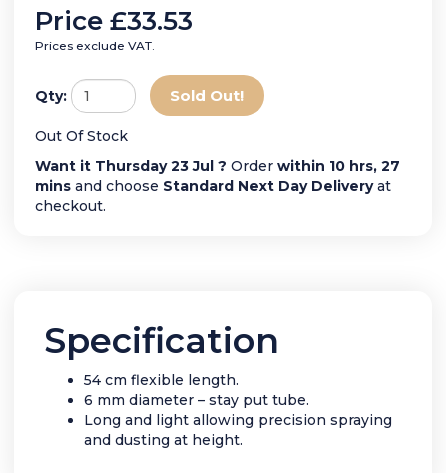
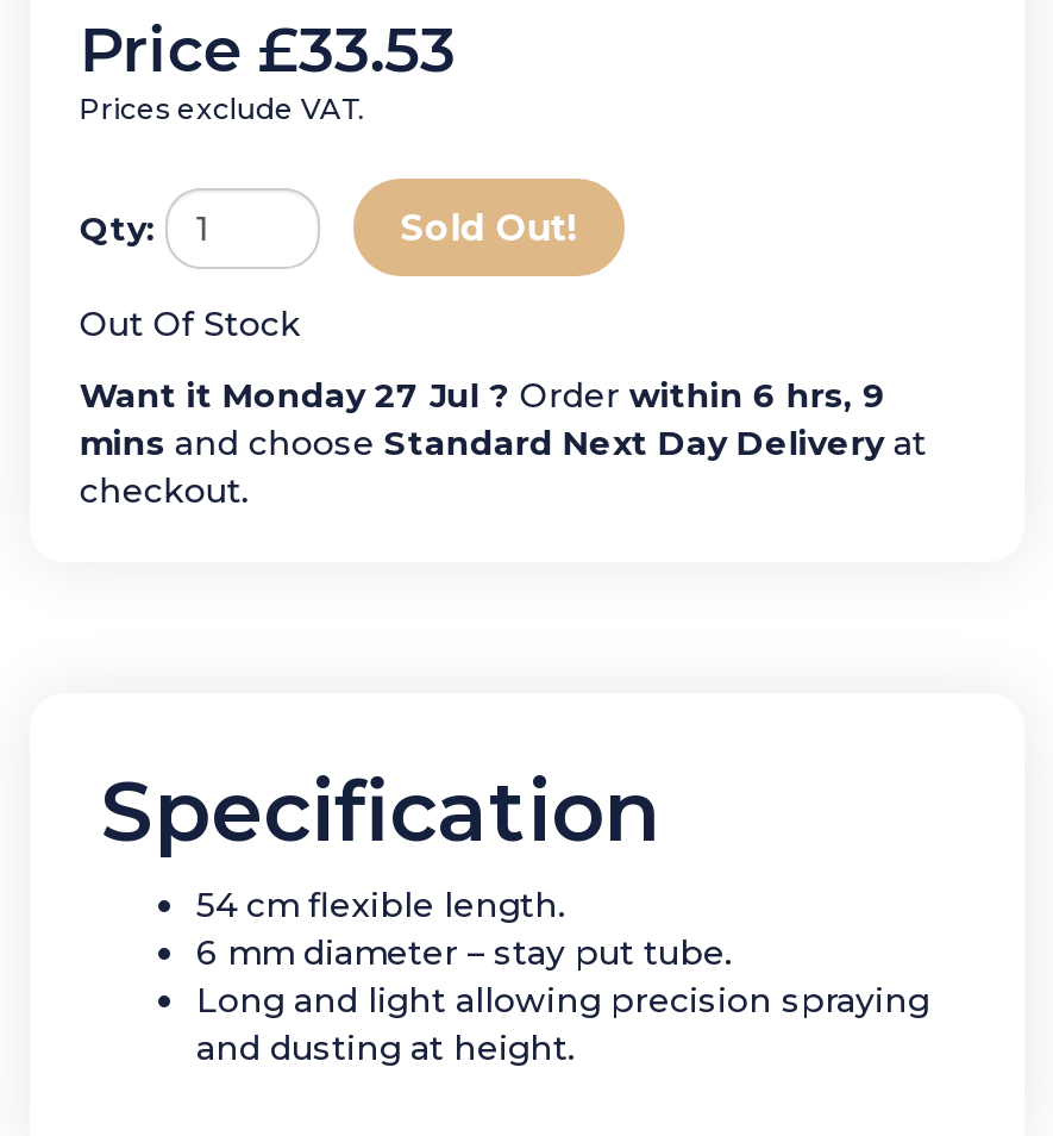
- Want it Thursday 23 Jul ? Order within 10 hrs, 27
+ Want it Monday 27 Jul ? Order within 6 hrs, 9
